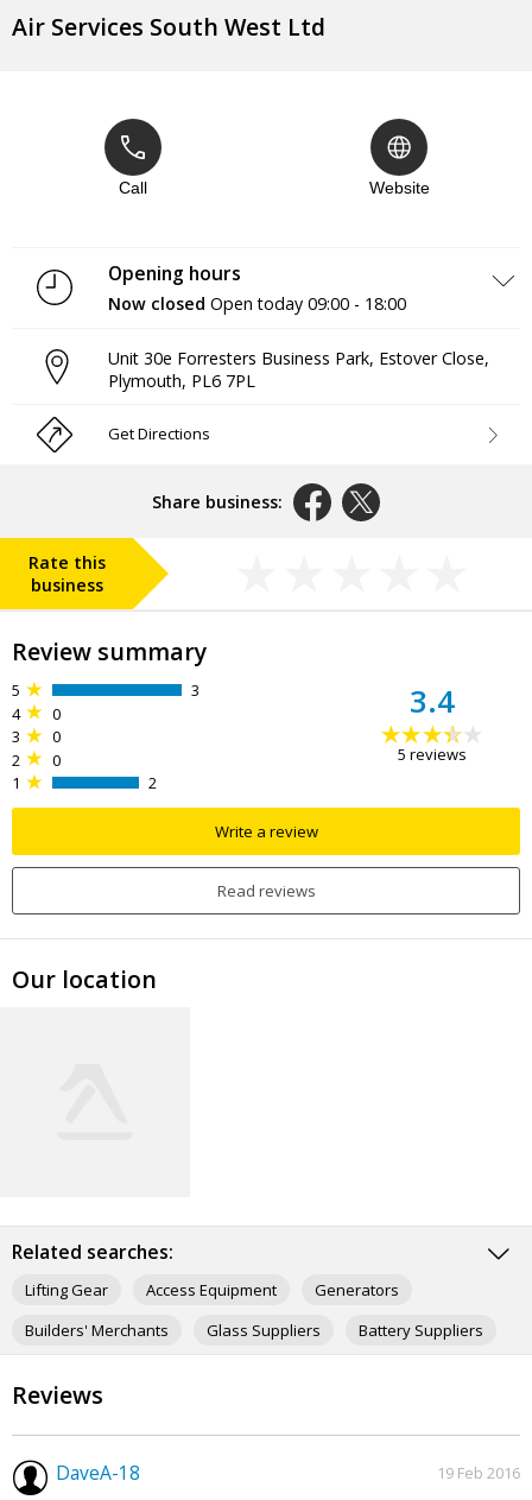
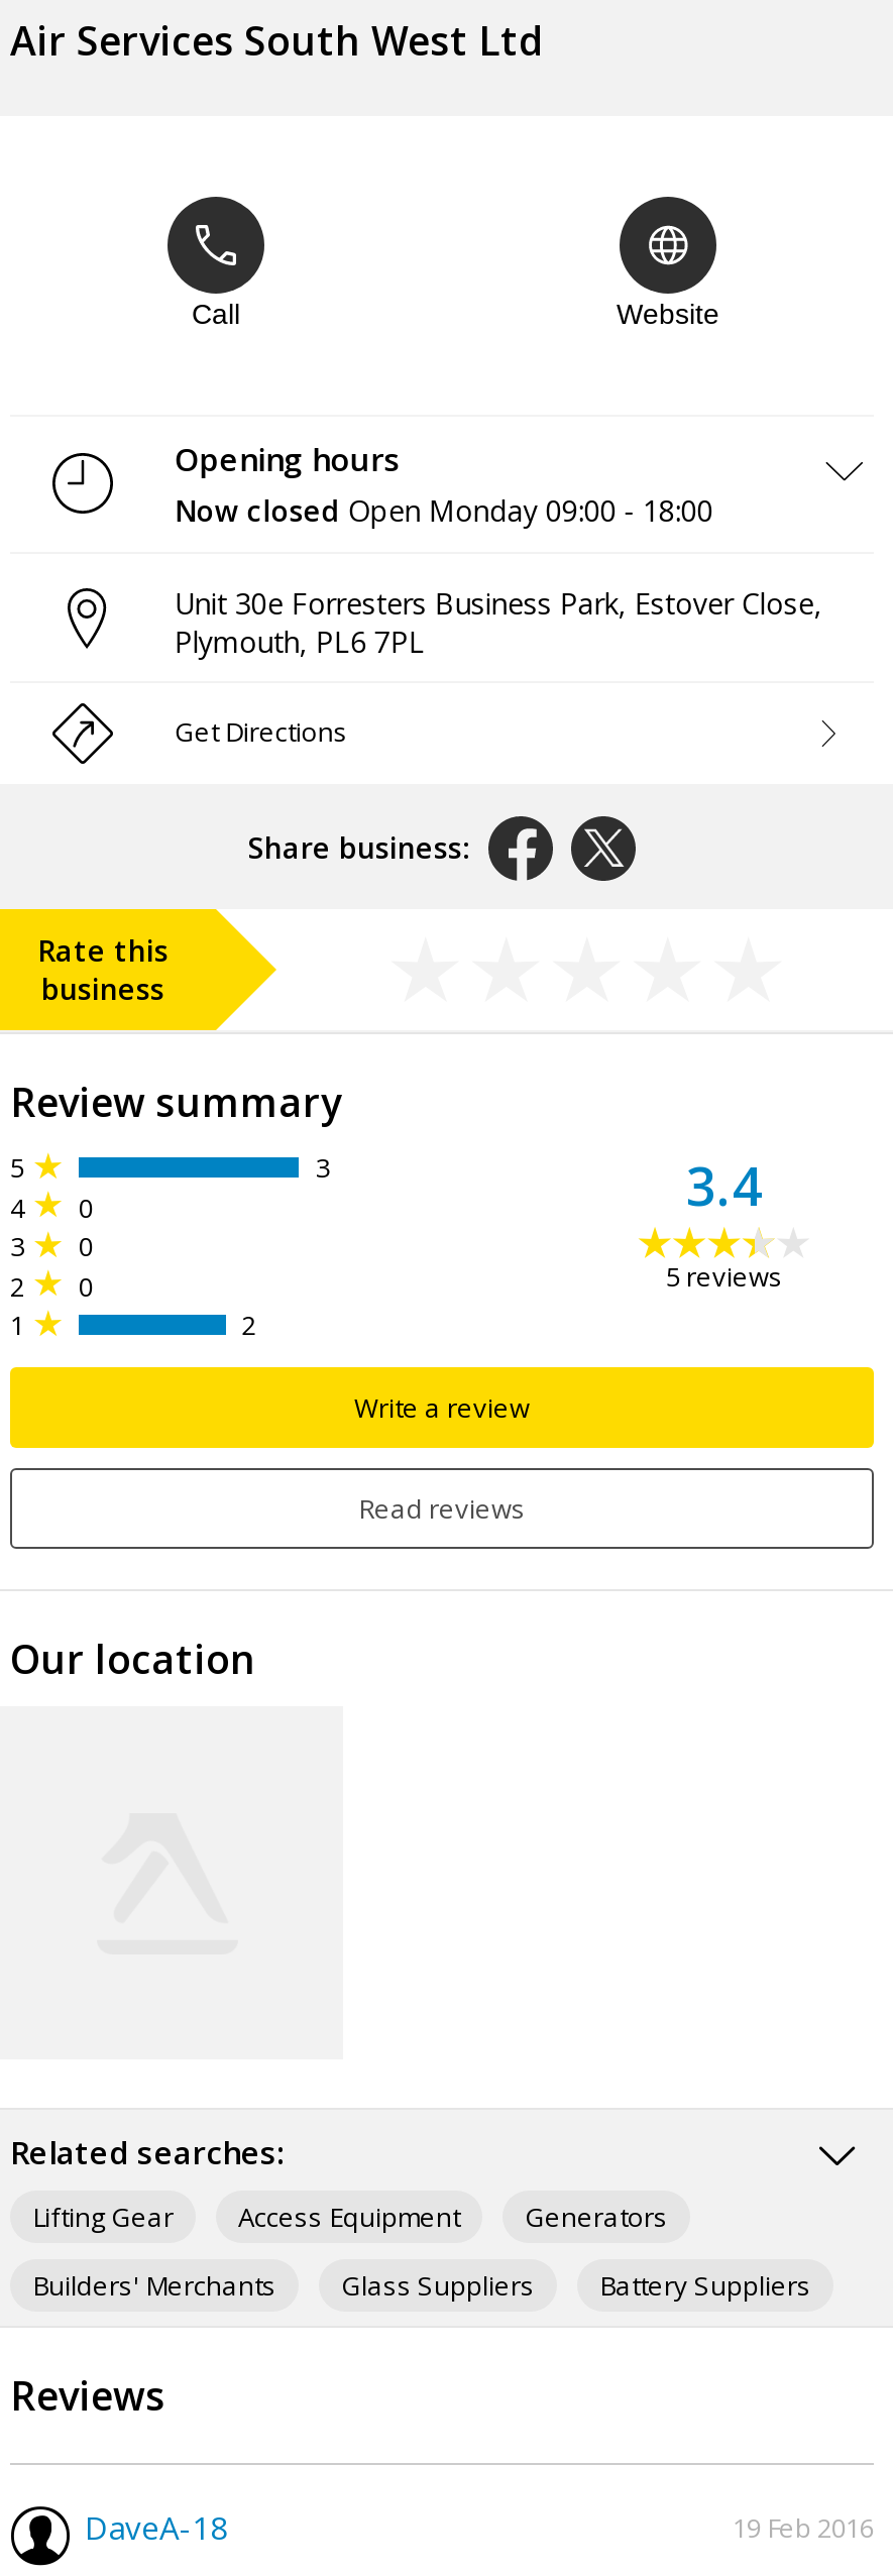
- Now closed Open today 09:00 - 18:00
+ Now closed Open Monday 09:00 - 18:00
